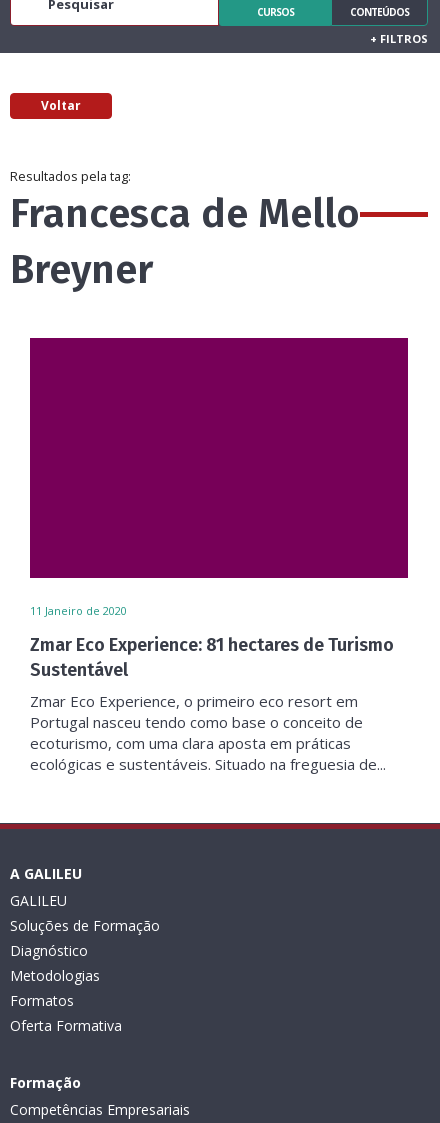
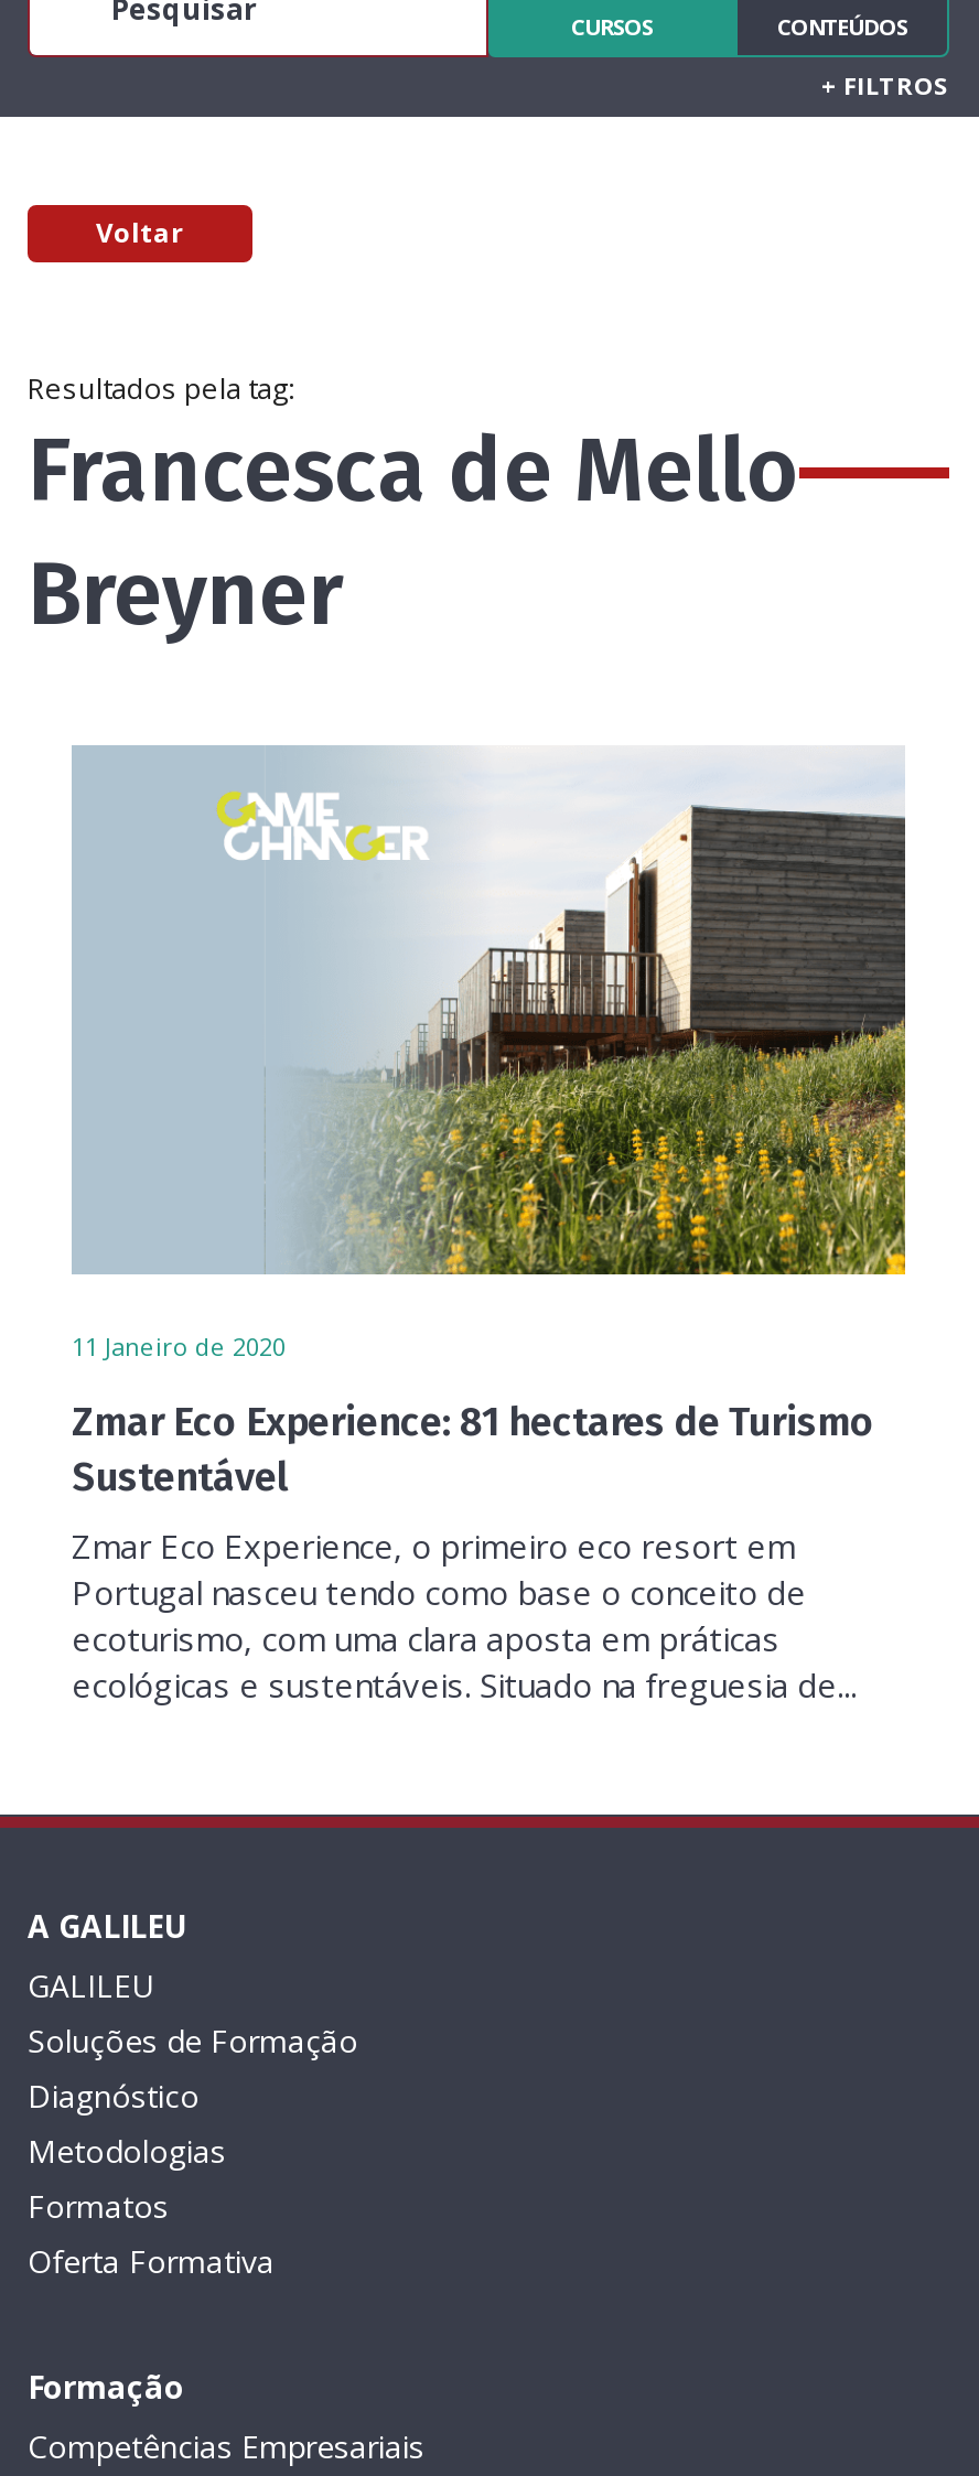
+ [image]
